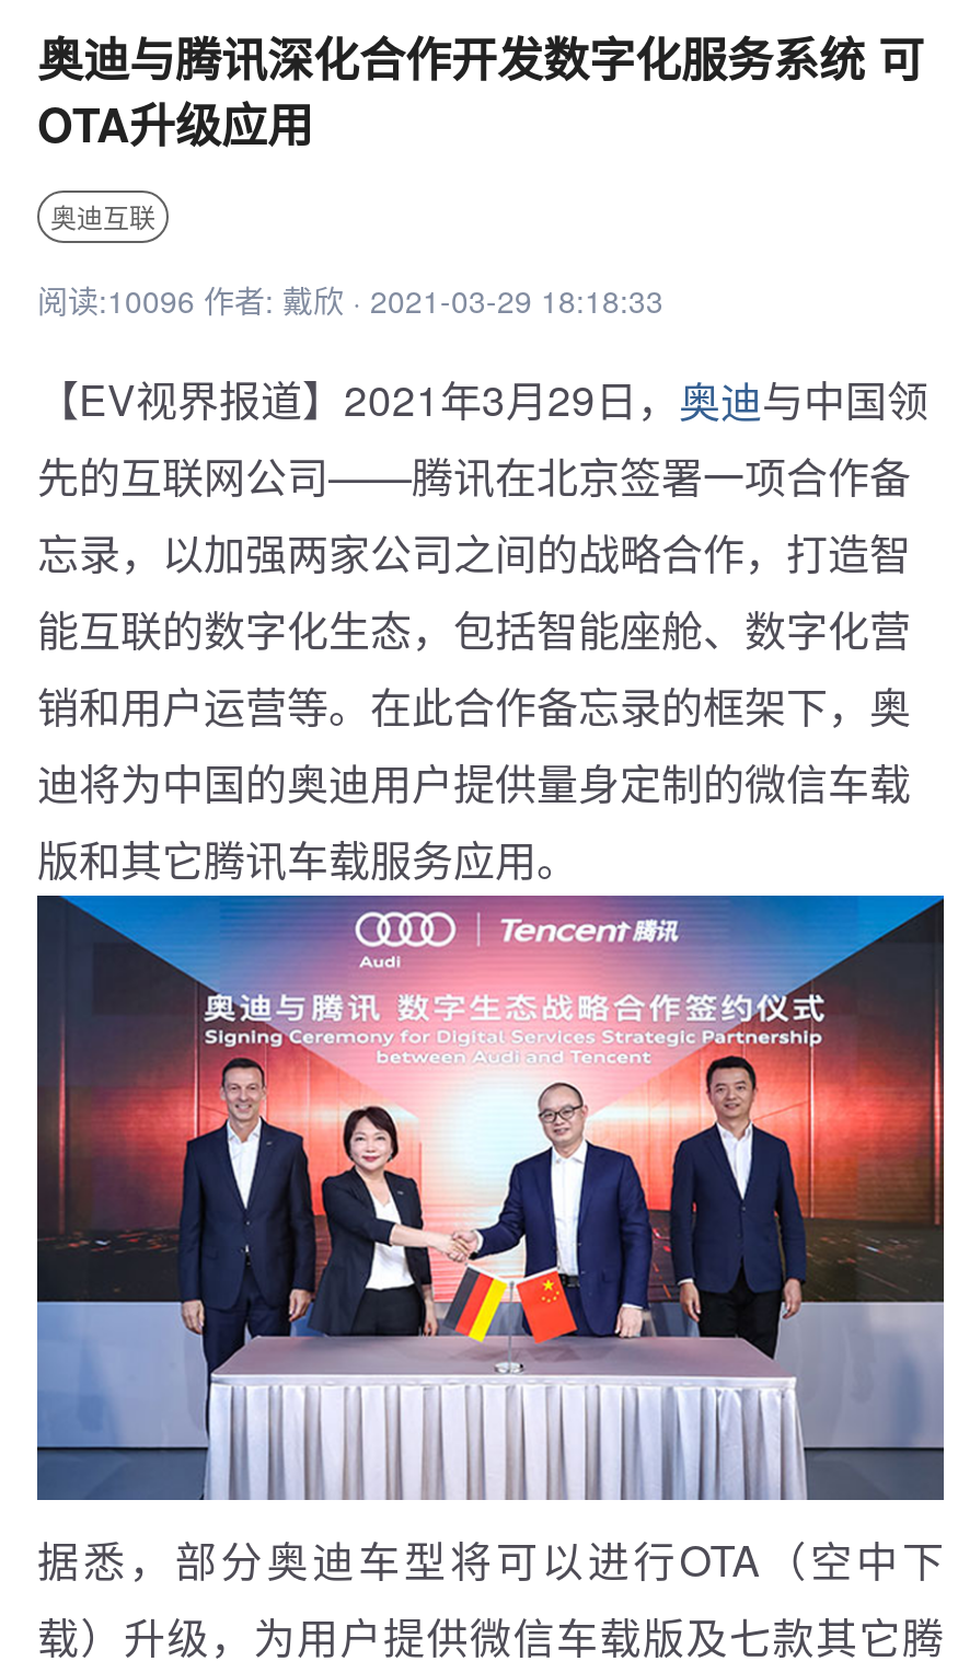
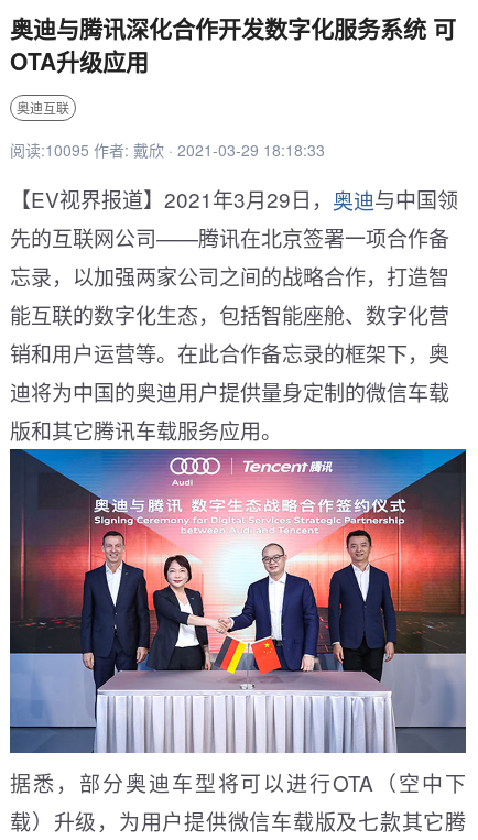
- 阅读:10096 作者: 戴欣 · 2021-03-29 18:18:33
+ 阅读:10095 作者: 戴欣 · 2021-03-29 18:18:33
